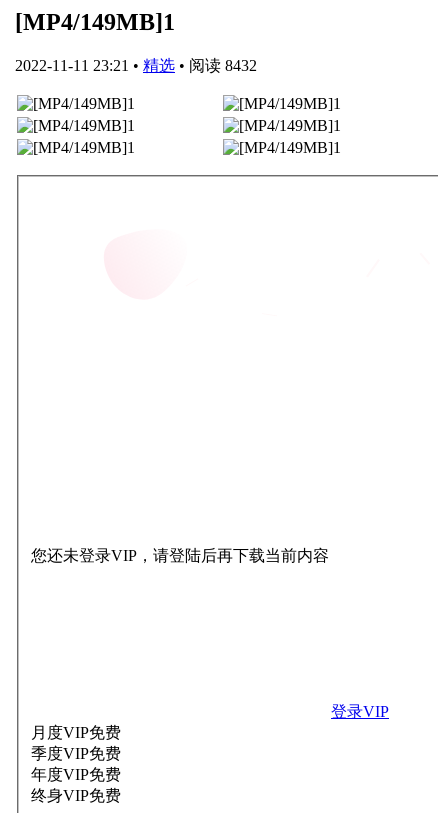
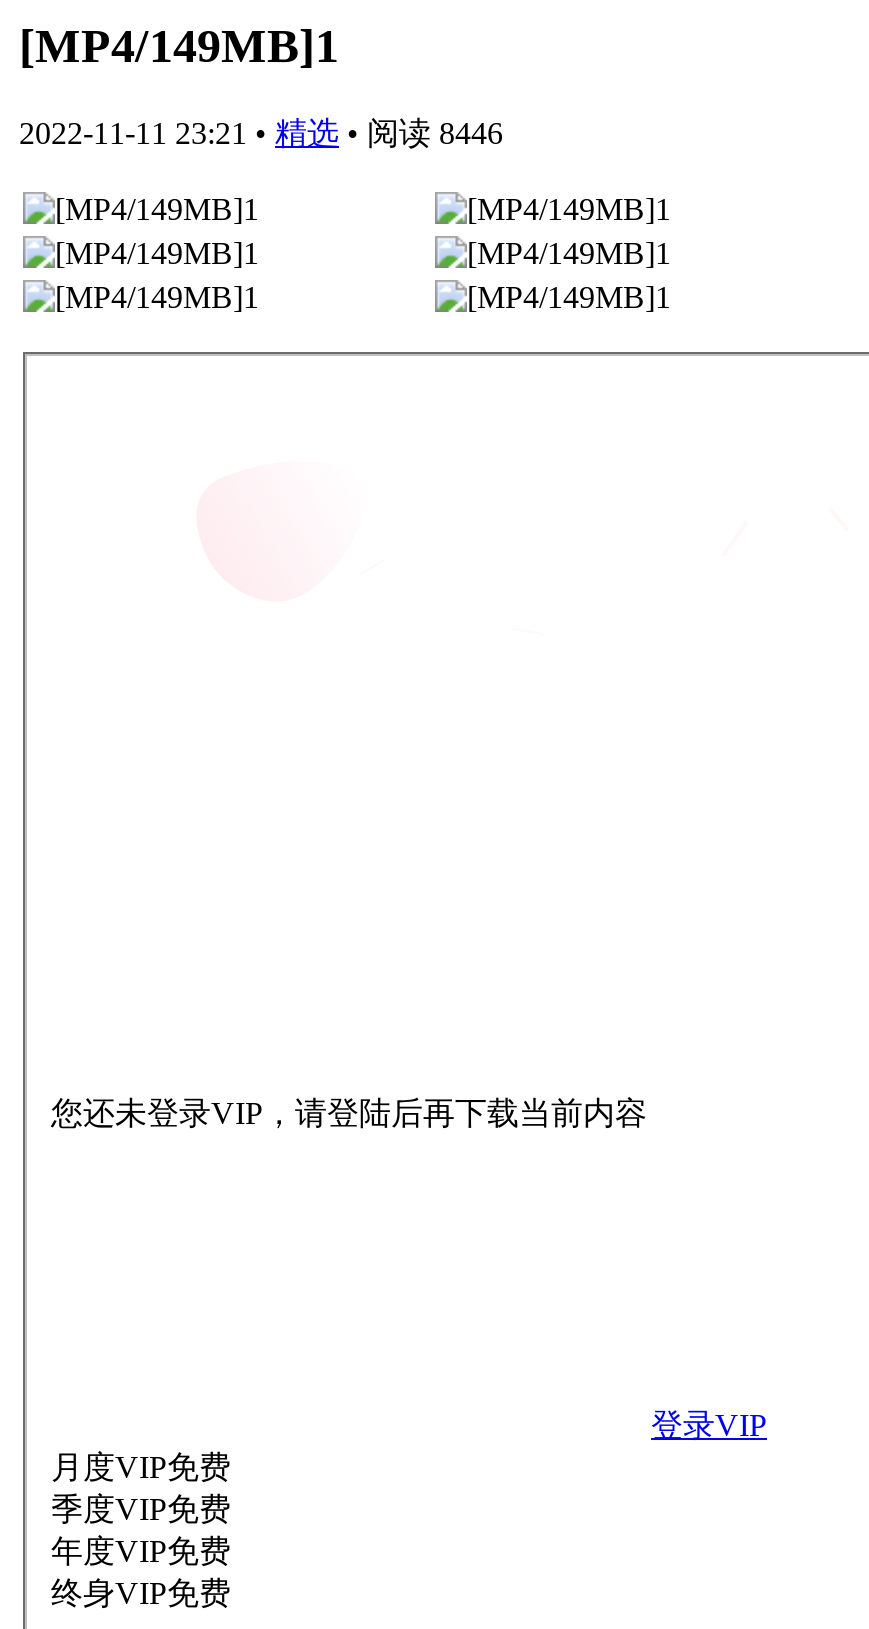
- 2022-11-11 23:21 • 精选 • 阅读 8432
+ 2022-11-11 23:21 • 精选 • 阅读 8446
